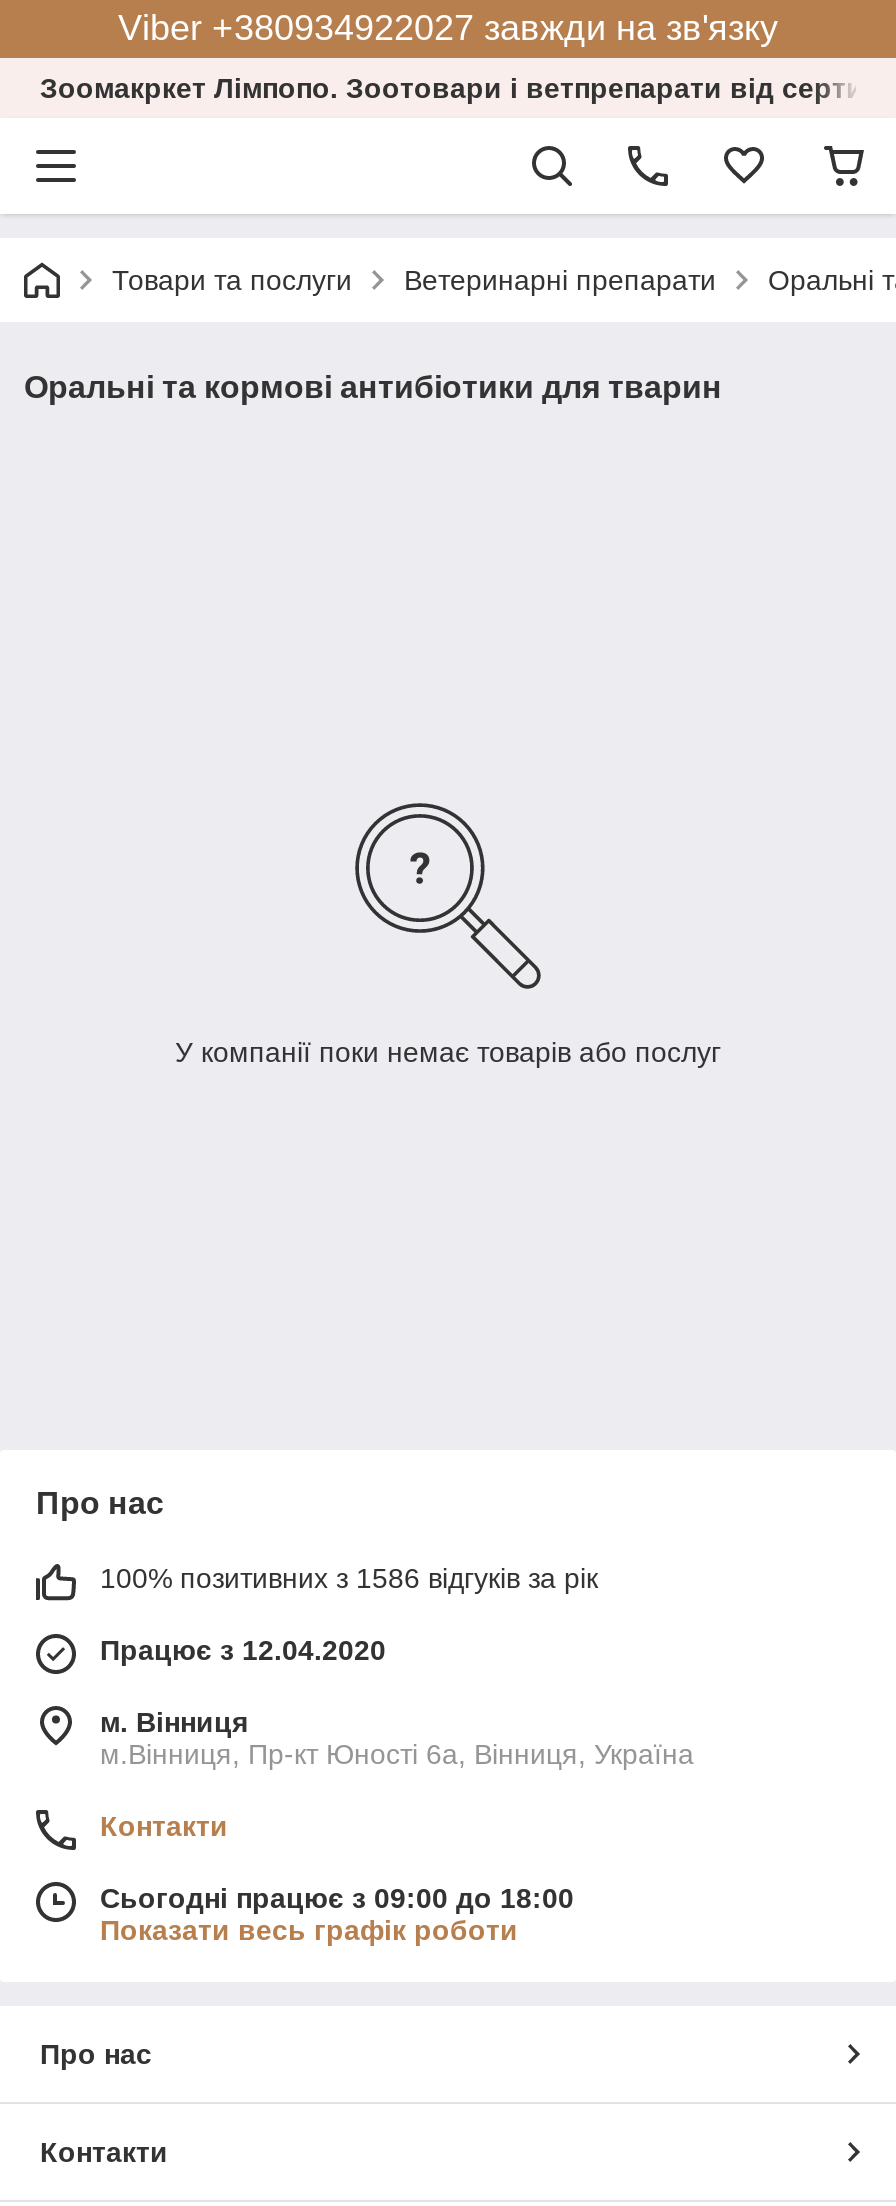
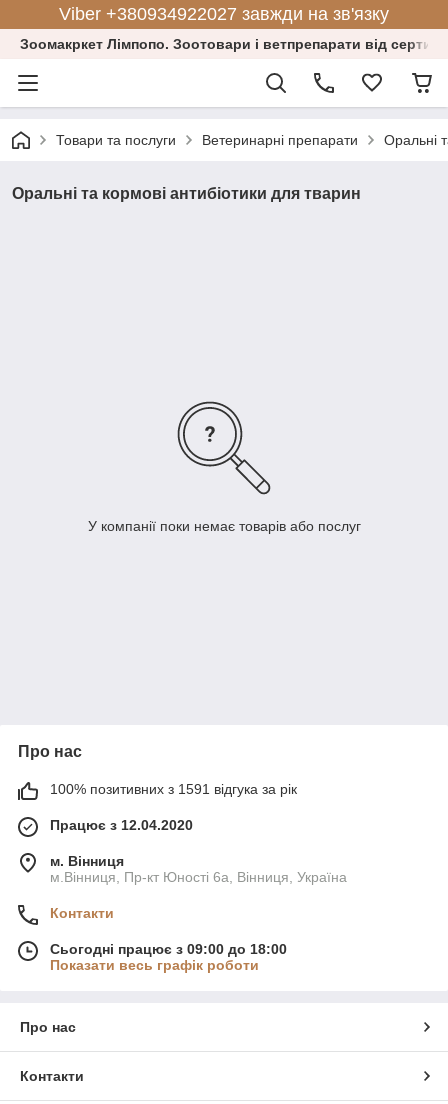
- 100% позитивних з 1586 відгуків за рік
+ 100% позитивних з 1591 відгука за рік
